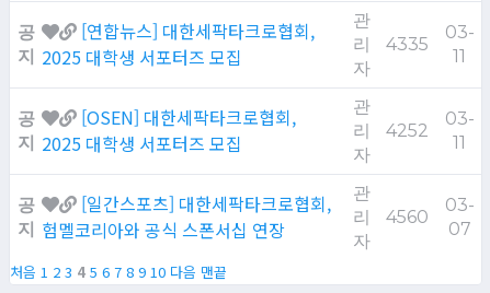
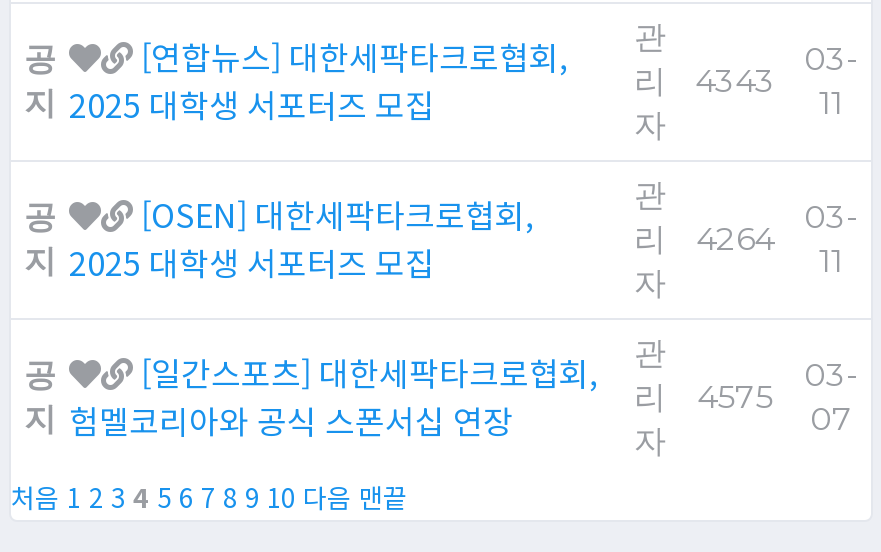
- 리 4335
+ 리 4343

- 리 4252
+ 리 4264

- 리 4560
+ 리 4575
